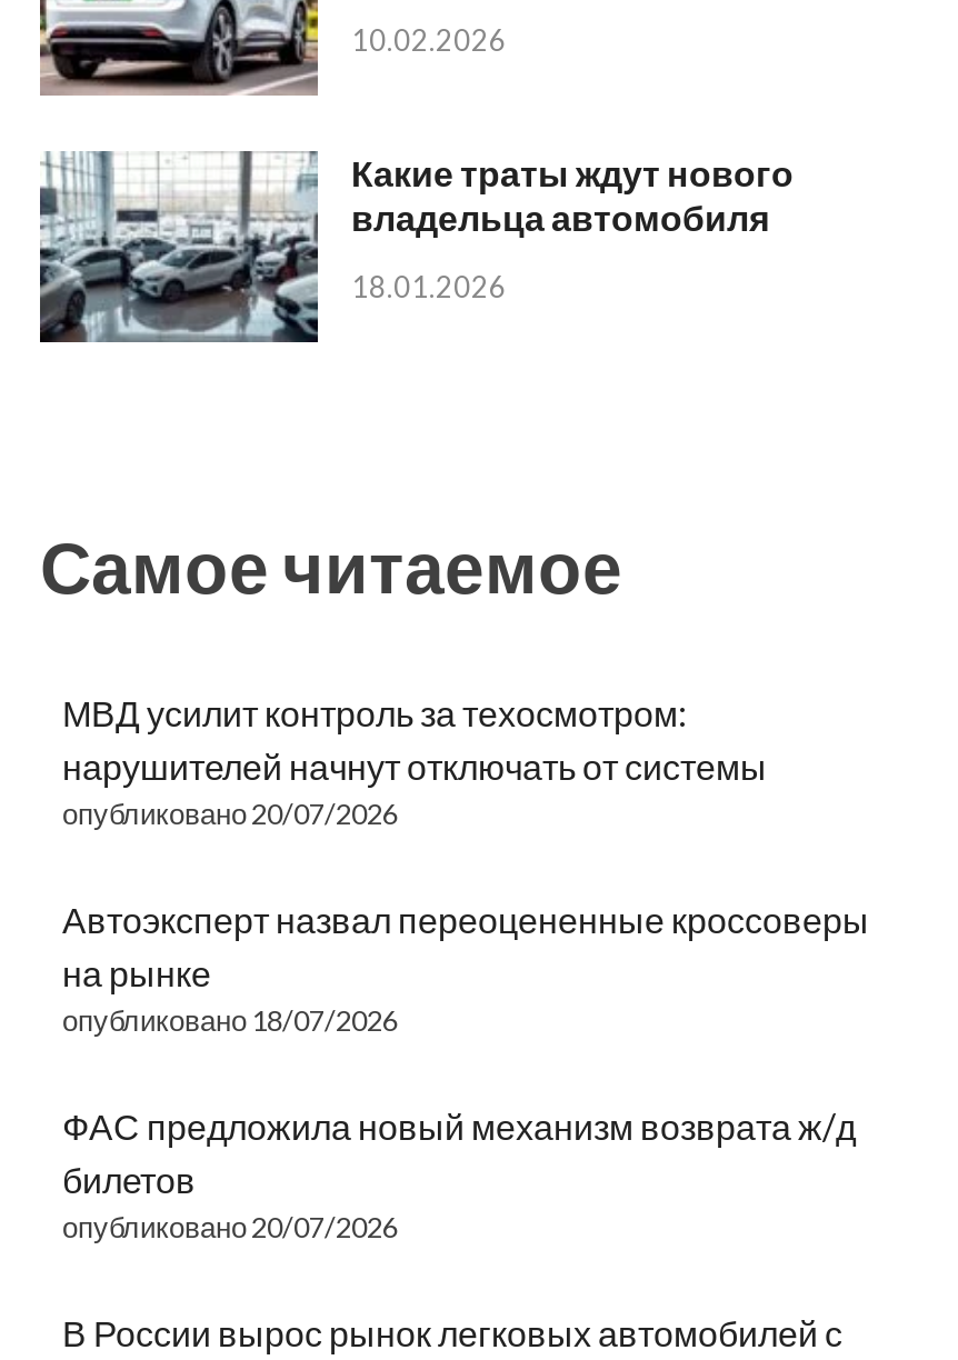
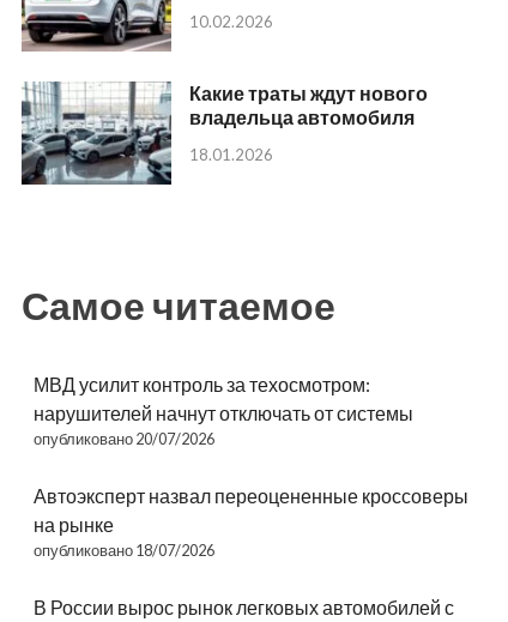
- ФАС предложила новый механизм возврата ж/д
- билетов
- опубликовано 20/07/2026
